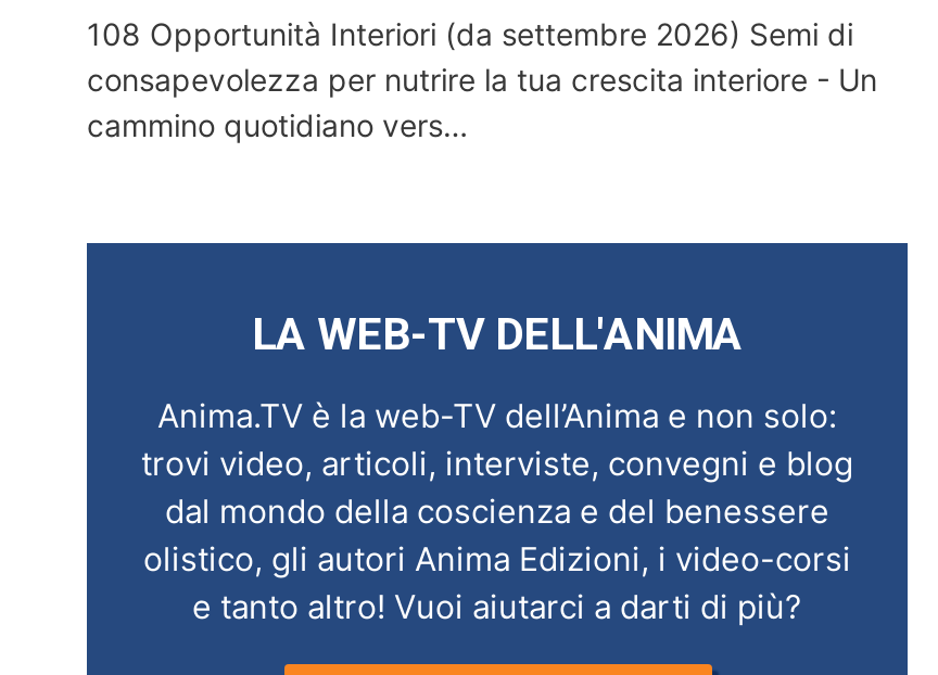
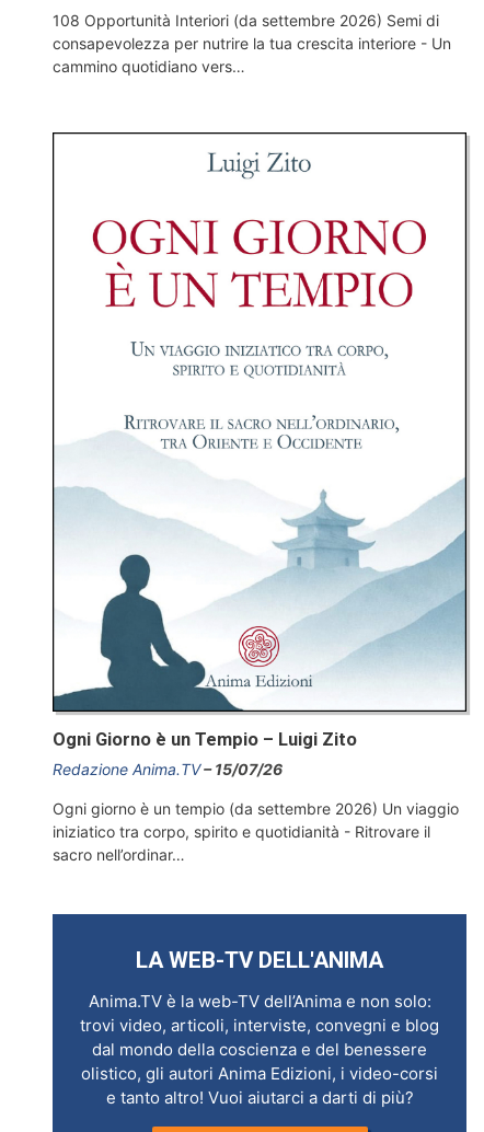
+ [image]
+ Ogni Giorno è un Tempio – Luigi Zito
+ Redazione Anima.TV
+ 15/07/26
+ Ogni giorno è un tempio (da settembre 2026) Un viaggio
+ iniziatico tra corpo, spirito e quotidianità - Ritrovare il
+ sacro nell’ordinar…
